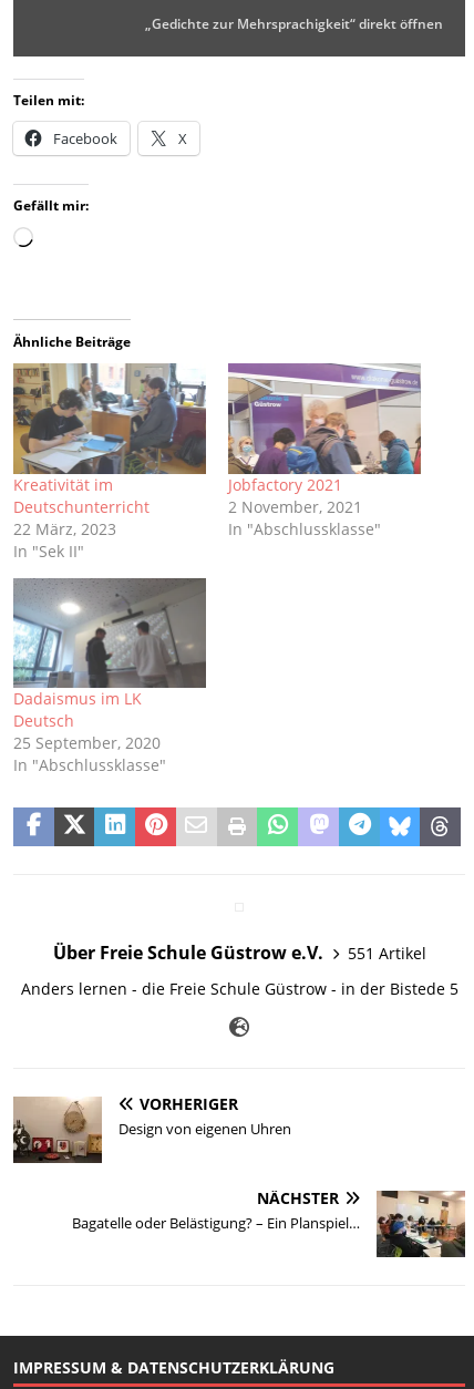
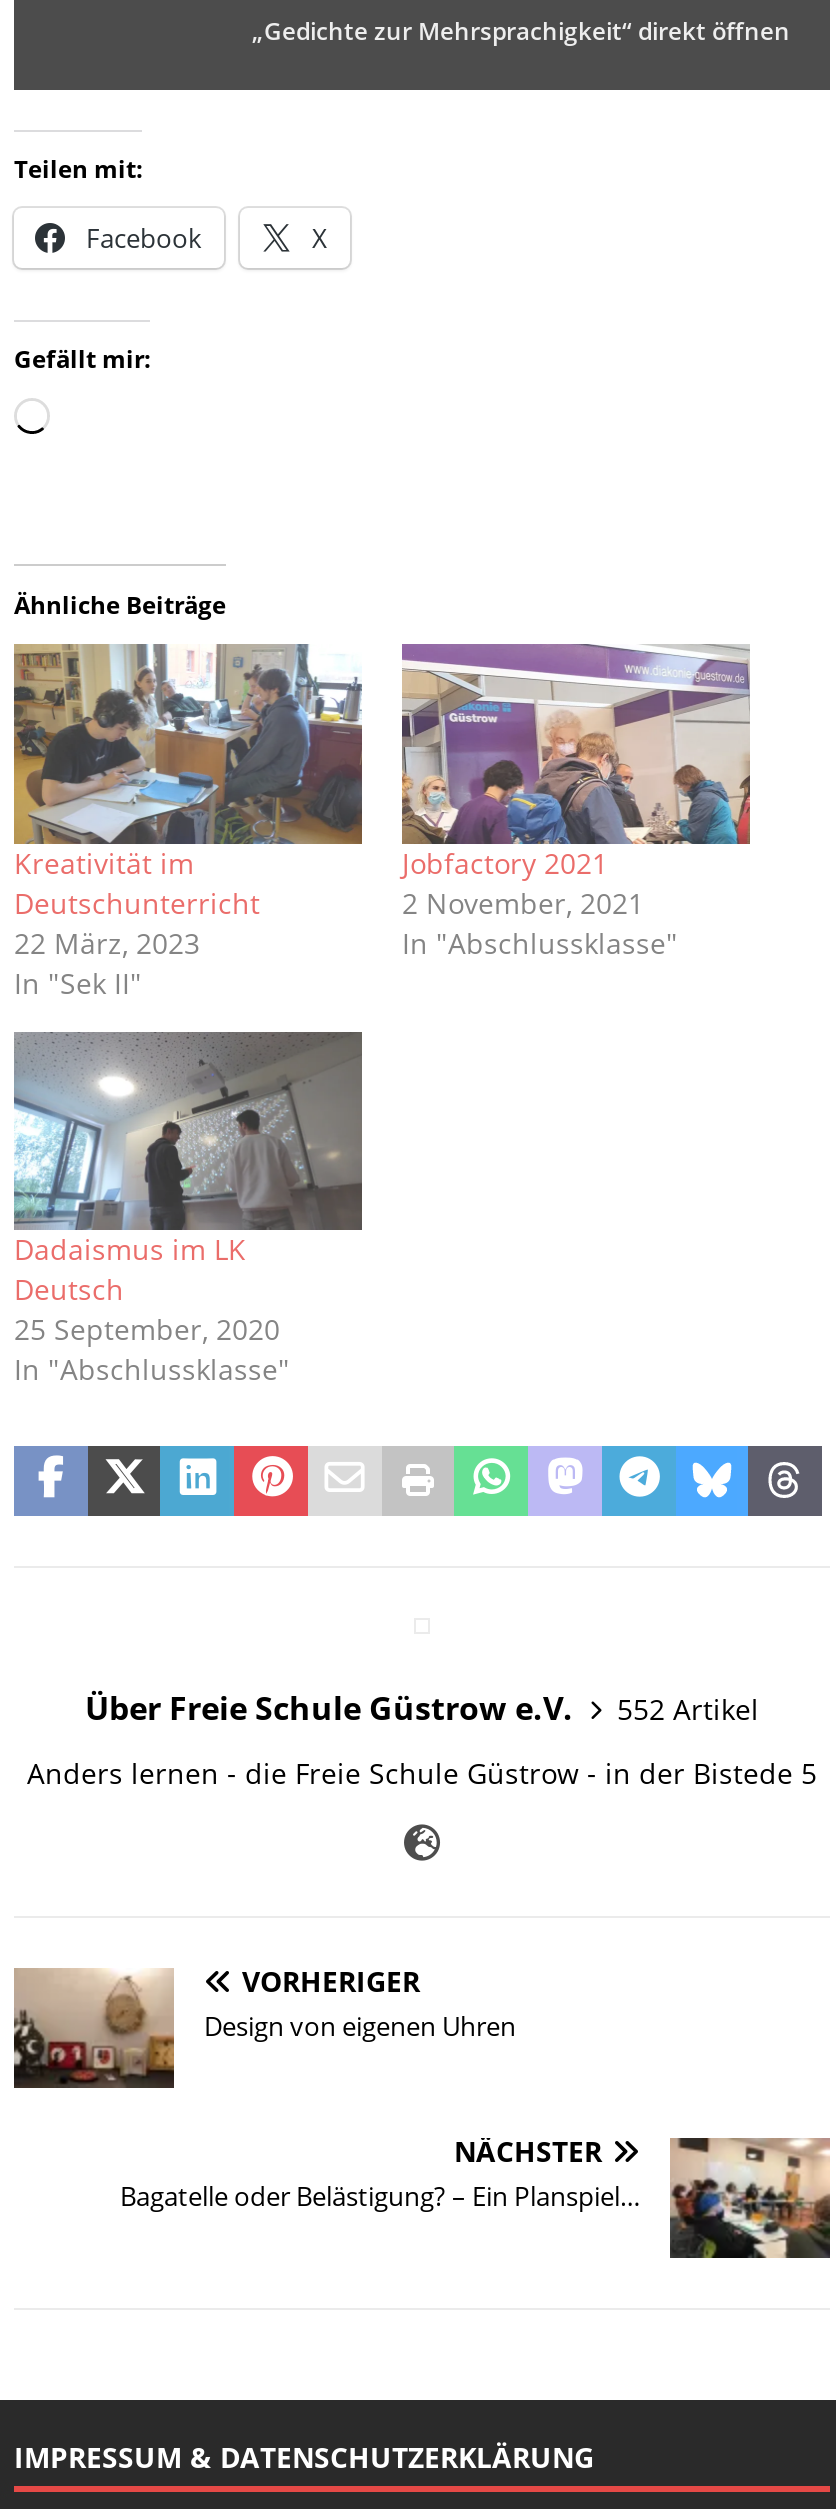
- Über Freie Schule Güstrow e.V. 551 Artikel
+ Über Freie Schule Güstrow e.V. 552 Artikel
